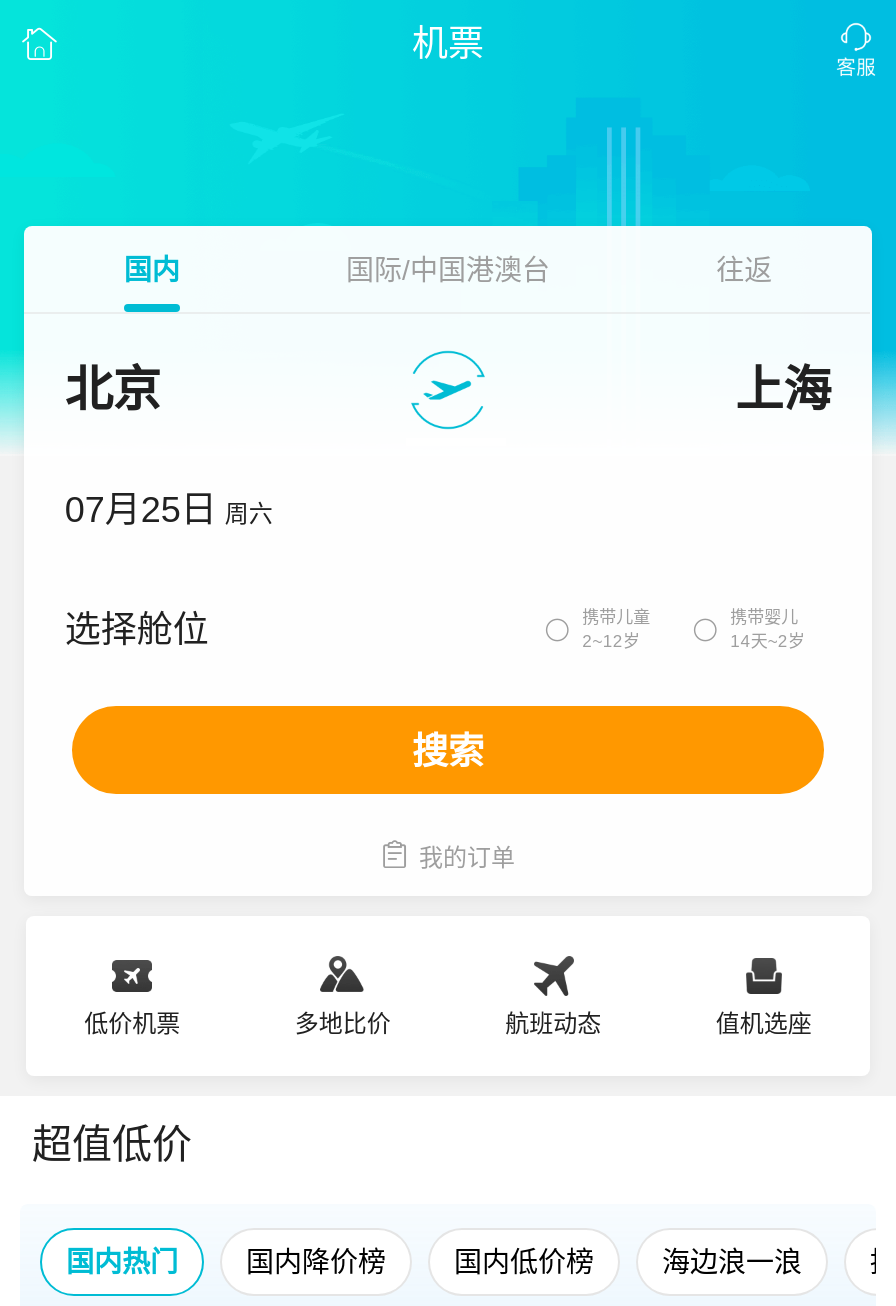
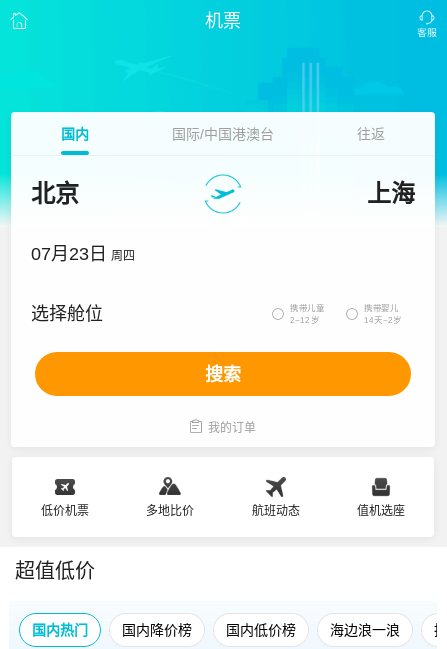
- 07月25日 周六
+ 07月23日 周四
